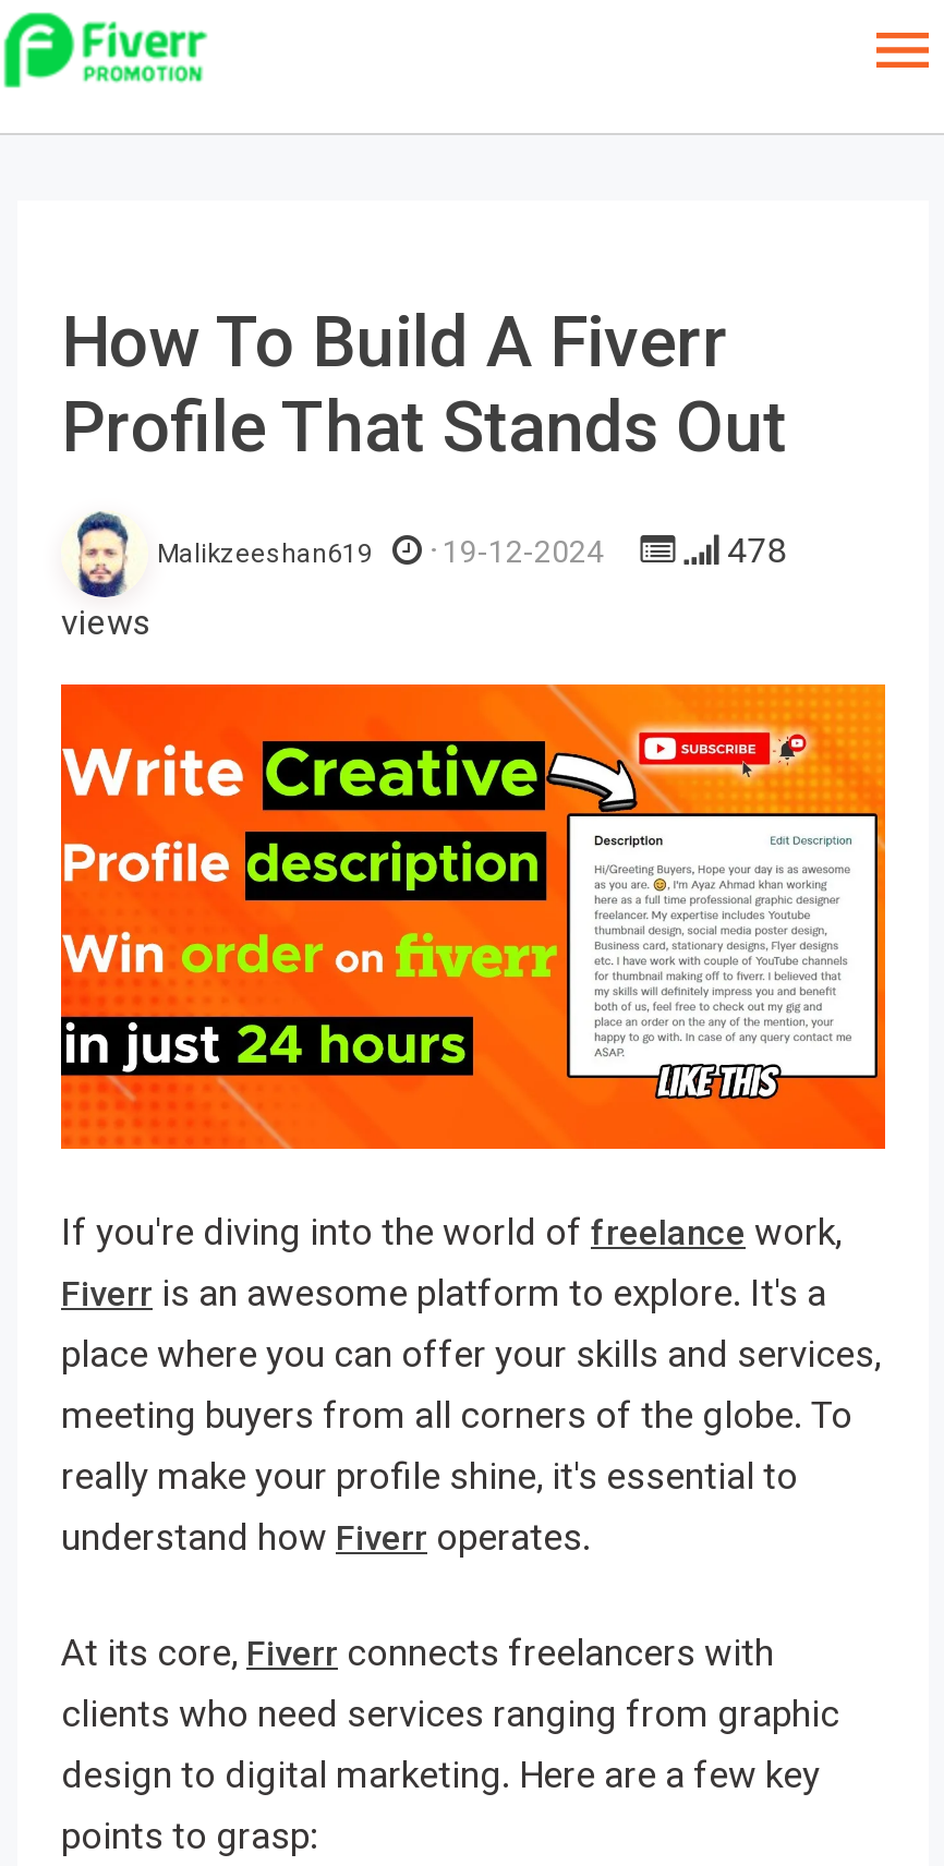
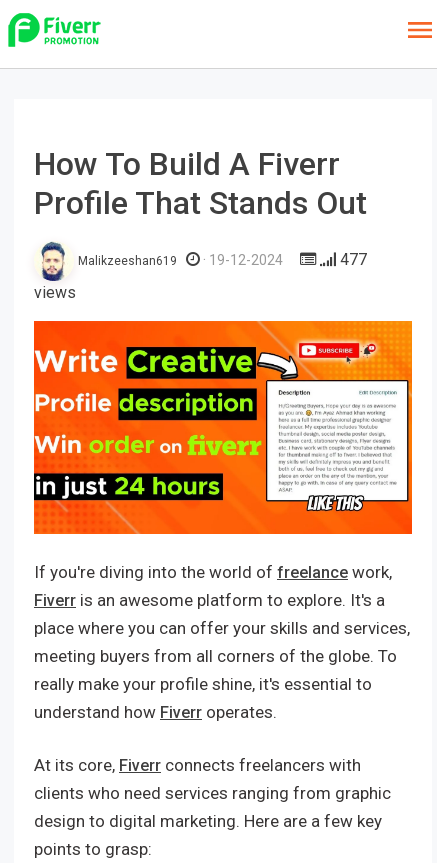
- 478
+ 477
